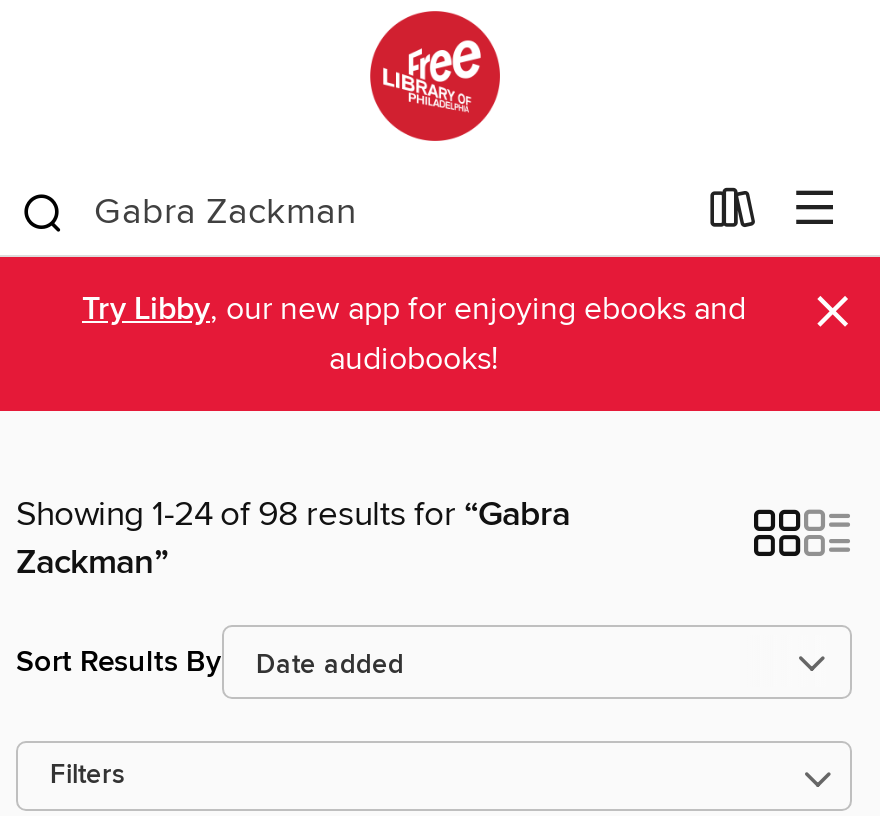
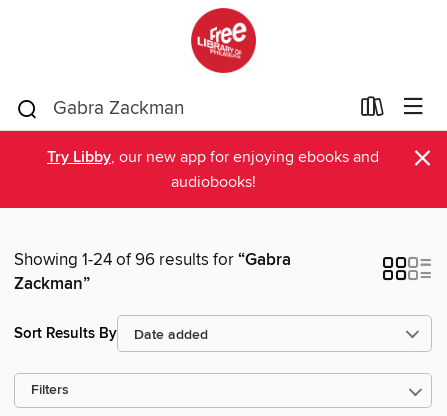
- Showing 1-24 of 98 results for “Gabra
+ Showing 1-24 of 96 results for “Gabra
